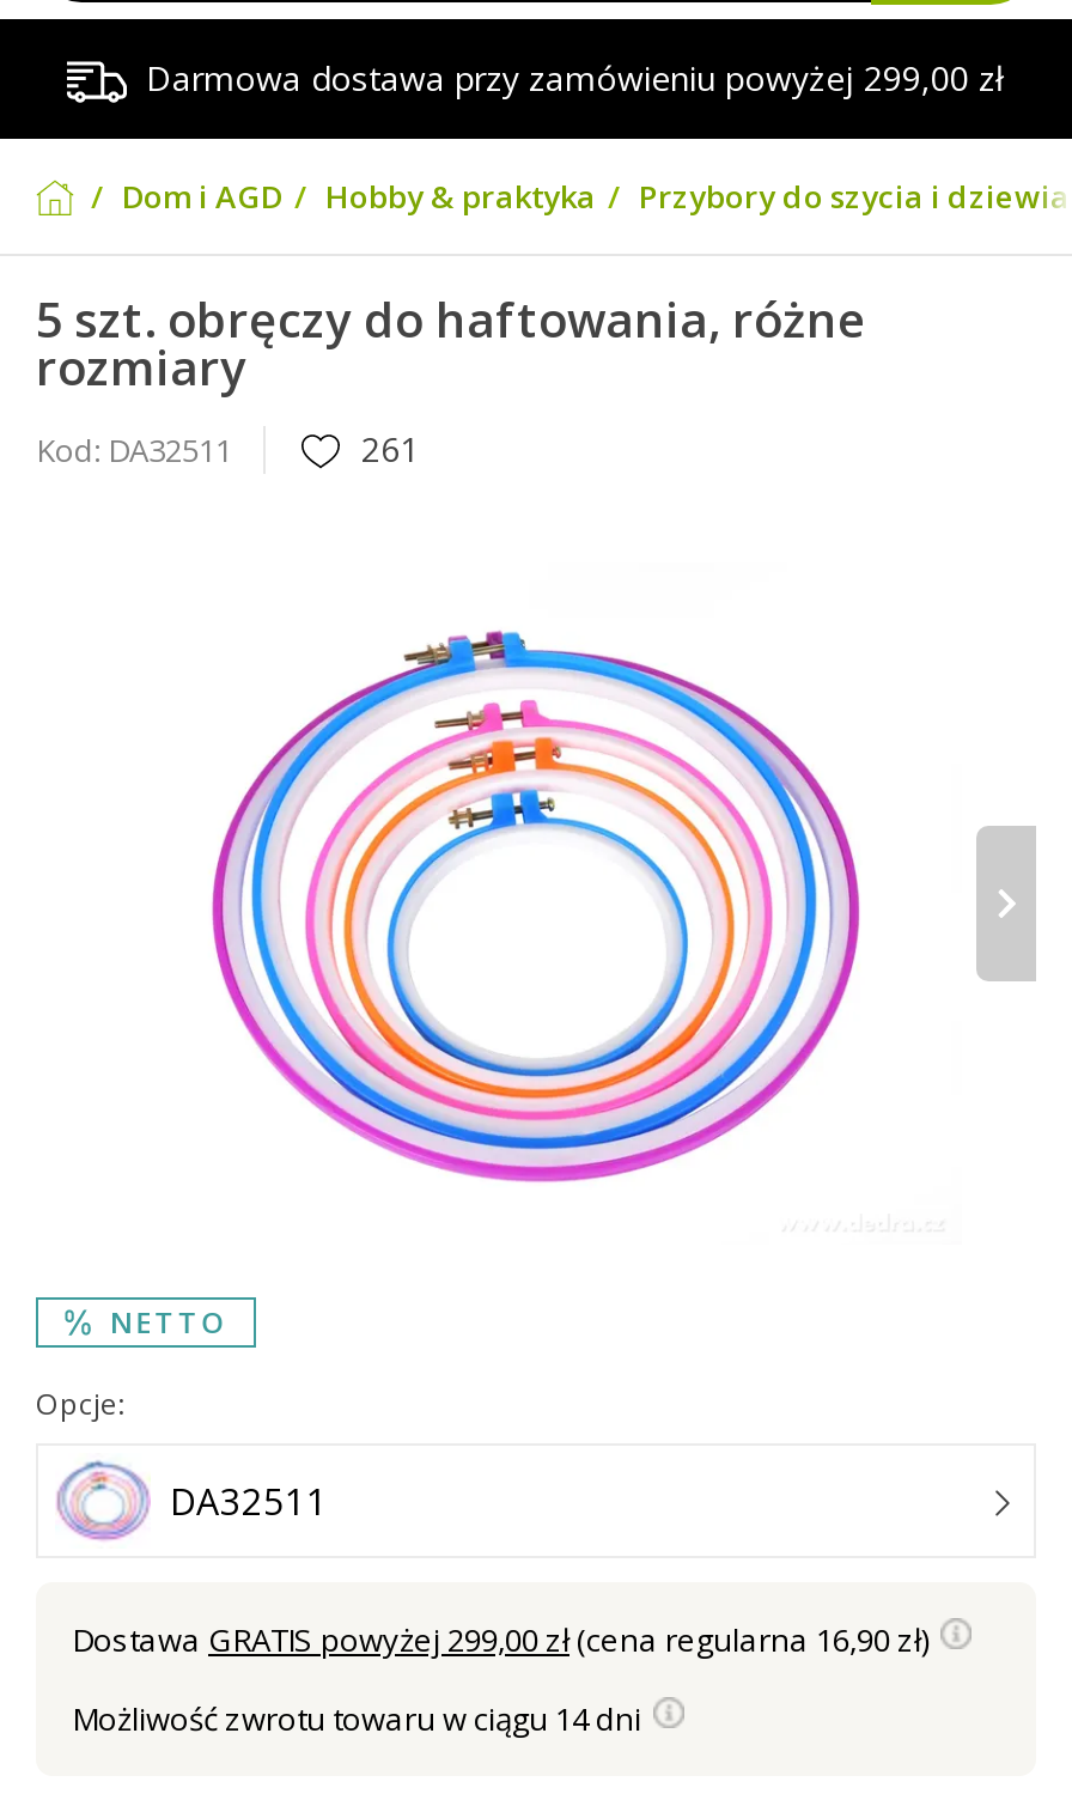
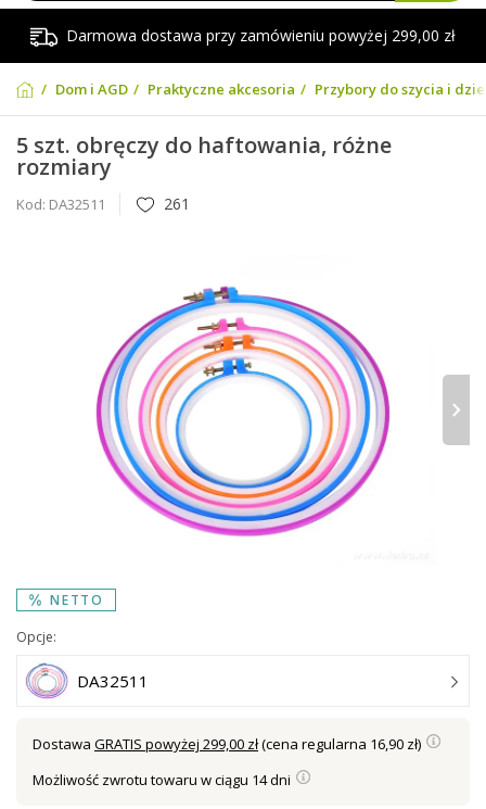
- Hobby & praktyka
+ Praktyczne akcesoria
